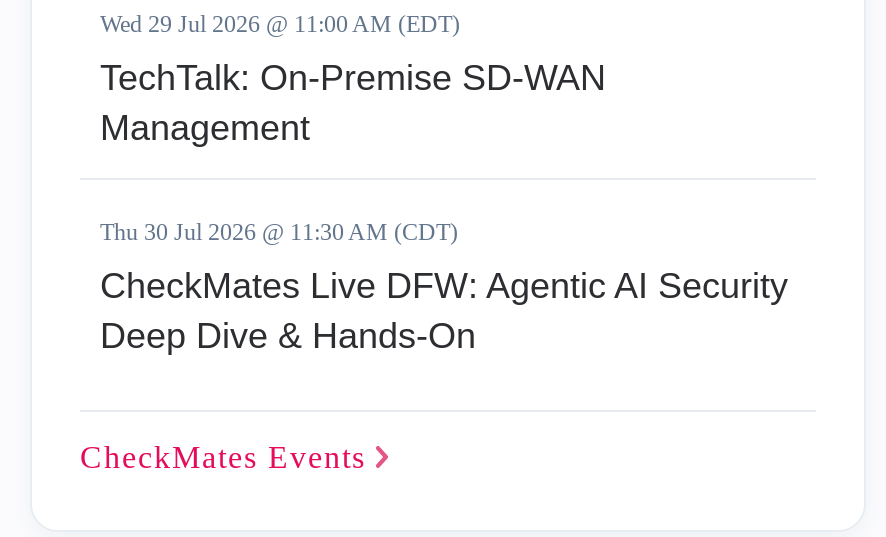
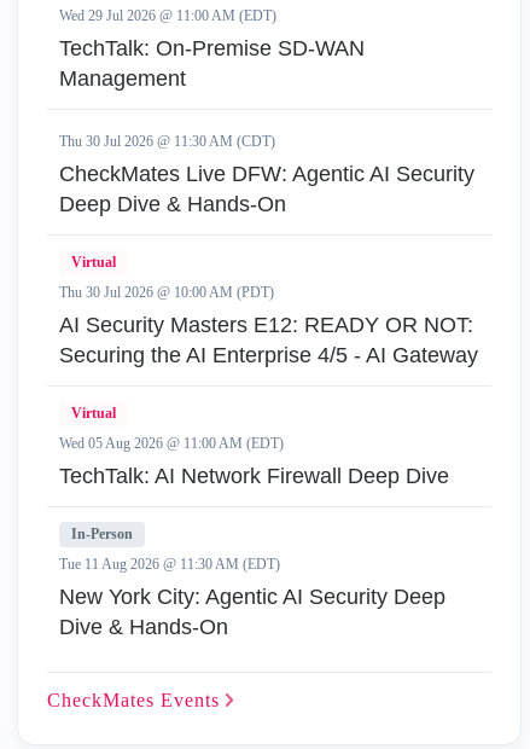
+ Virtual
+ Thu 30 Jul 2026 @ 10:00 AM (PDT)
+ AI Security Masters E12: READY OR NOT:
+ Securing the AI Enterprise 4/5 - AI Gateway
+ Virtual
+ Wed 05 Aug 2026 @ 11:00 AM (EDT)
+ TechTalk: AI Network Firewall Deep Dive
+ In-Person
+ Tue 11 Aug 2026 @ 11:30 AM (EDT)
+ New York City: Agentic AI Security Deep
+ Dive & Hands-On
